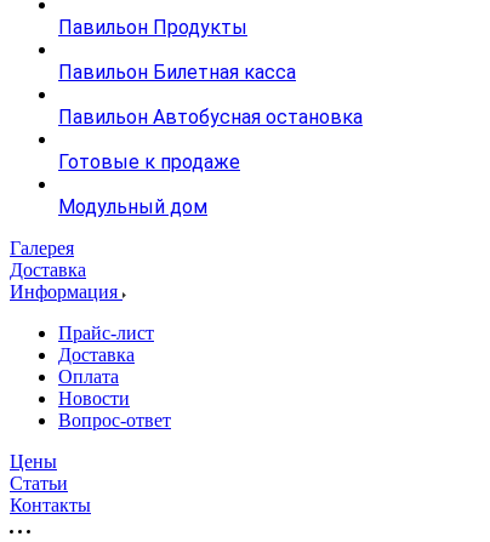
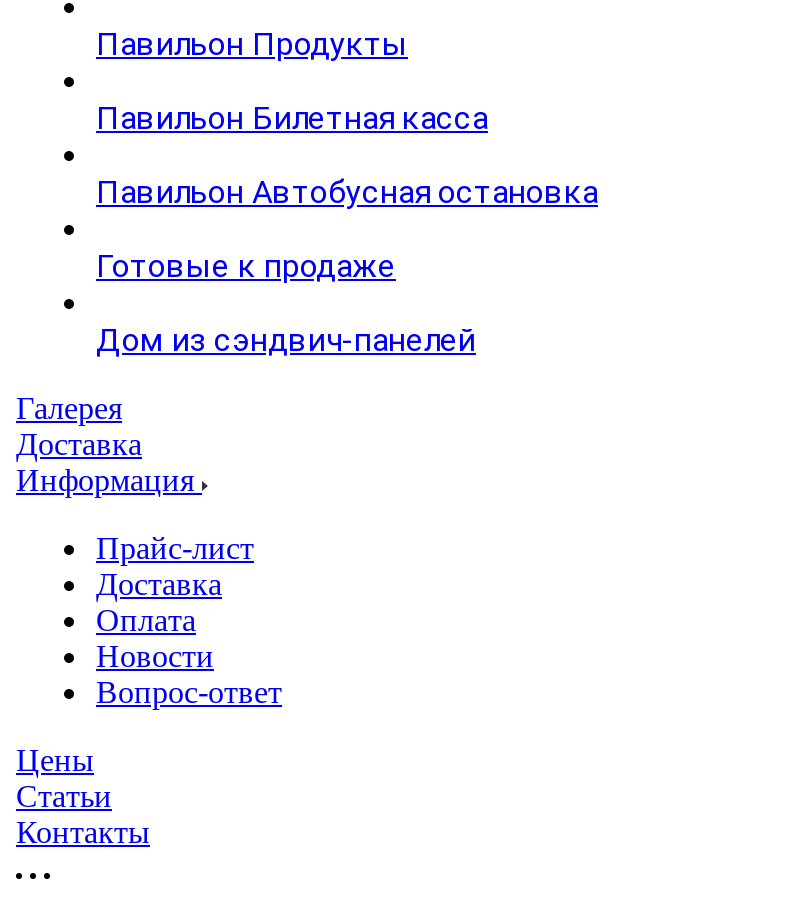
- Модульный дом
+ Дом из сэндвич-панелей
